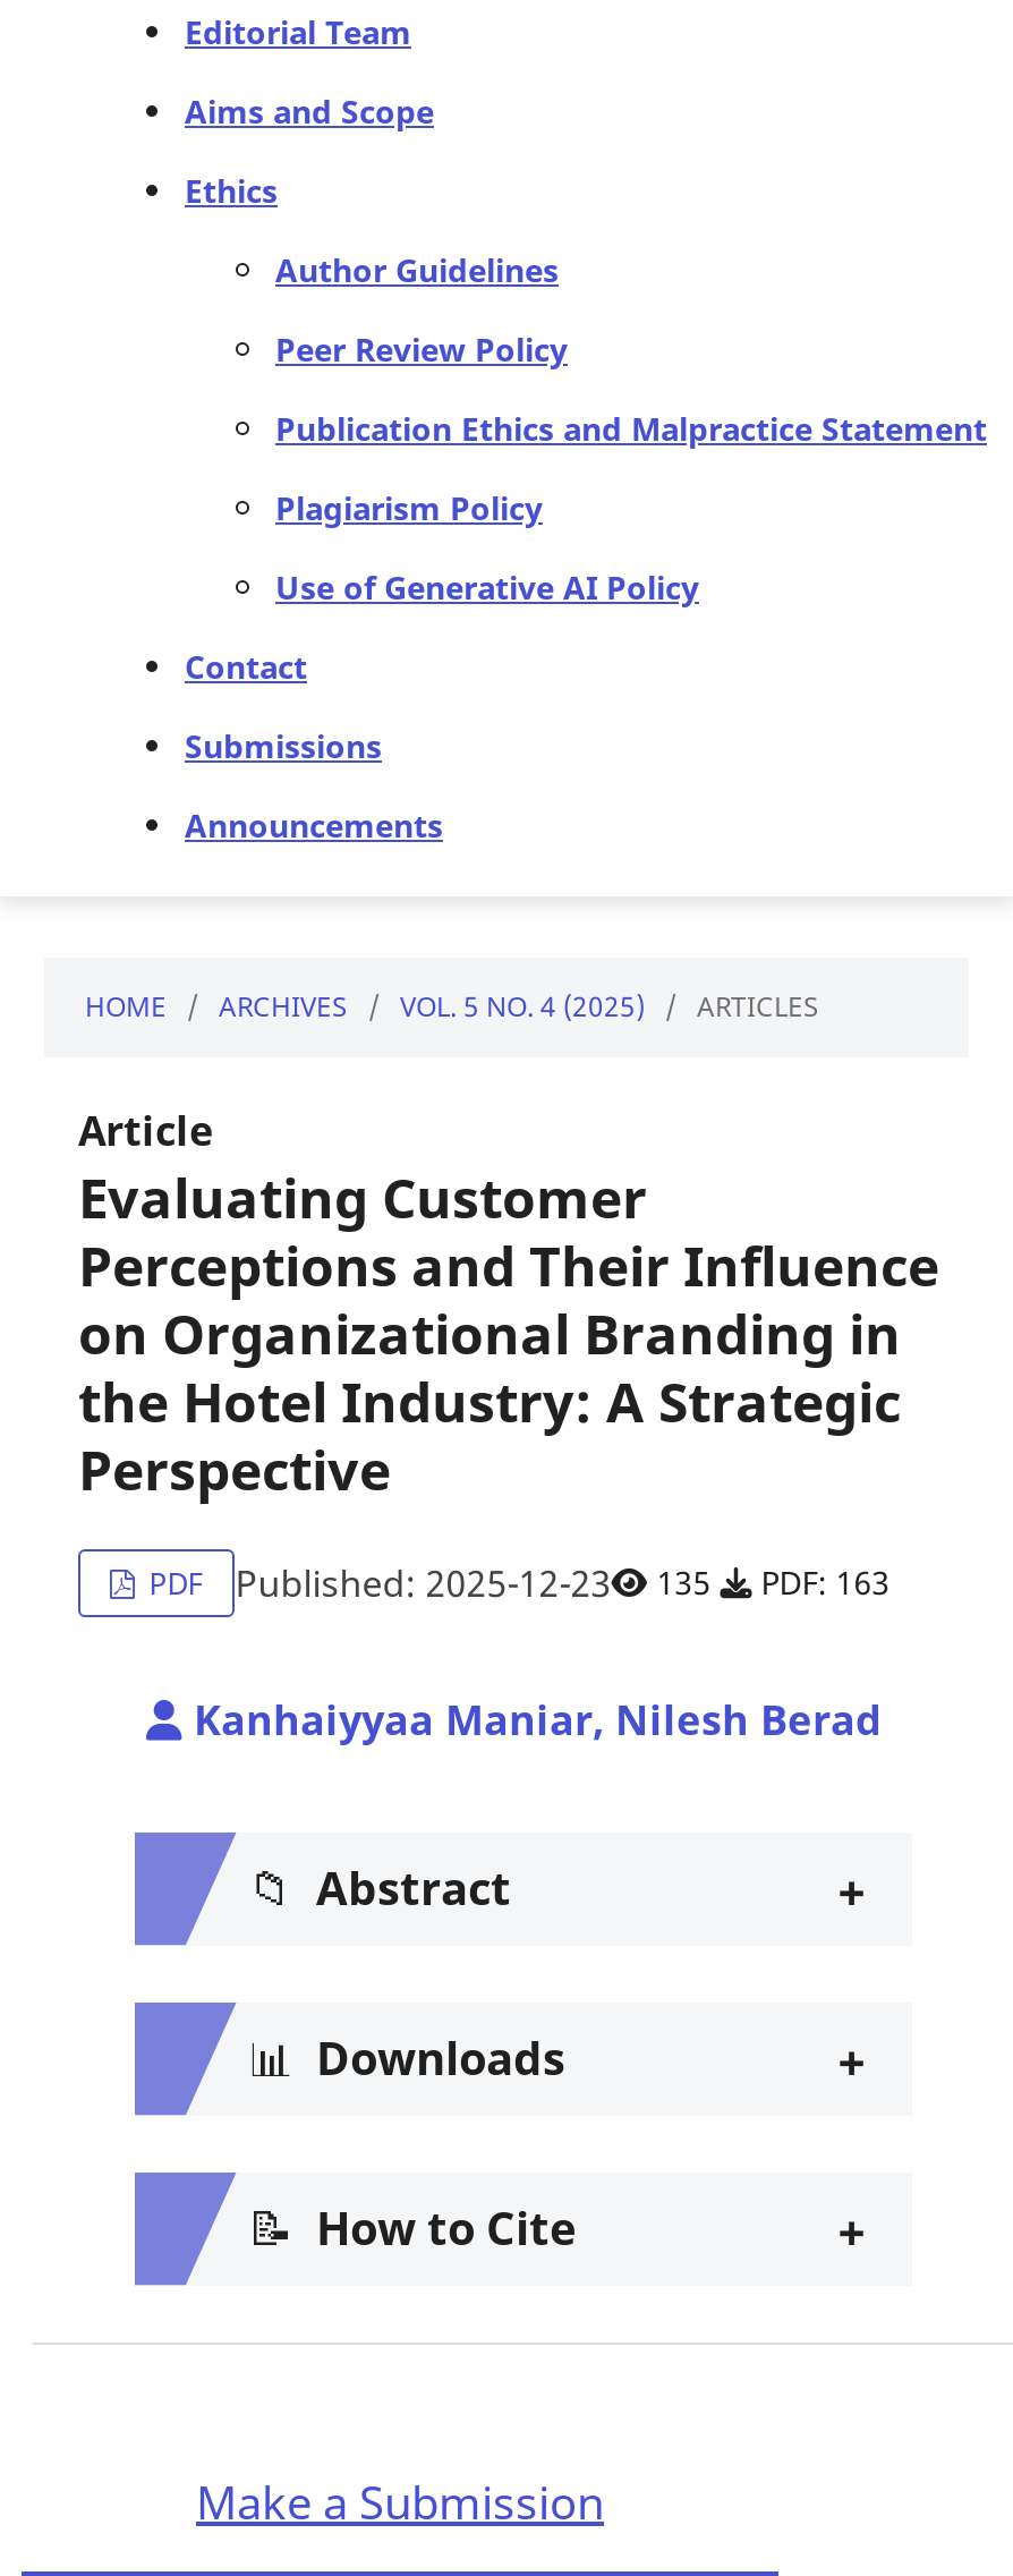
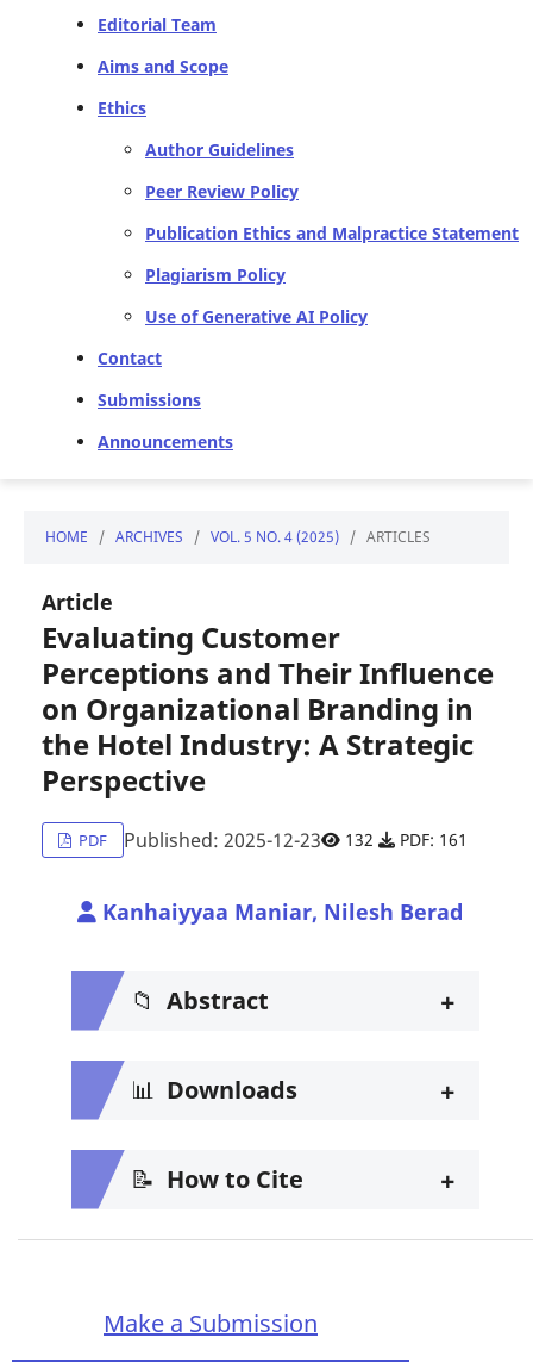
- 135
+ 132

- PDF: 163
+ PDF: 161
